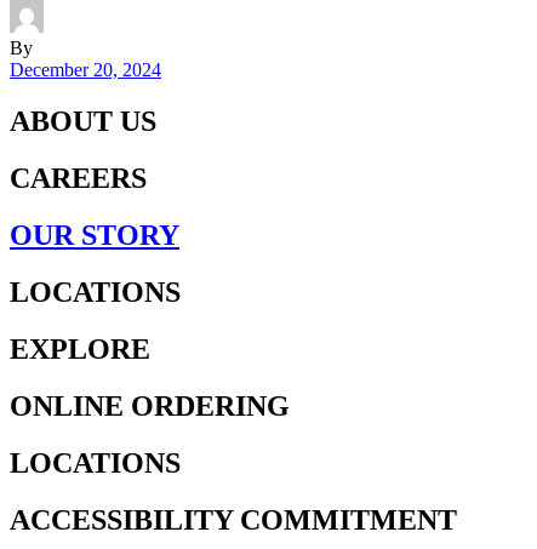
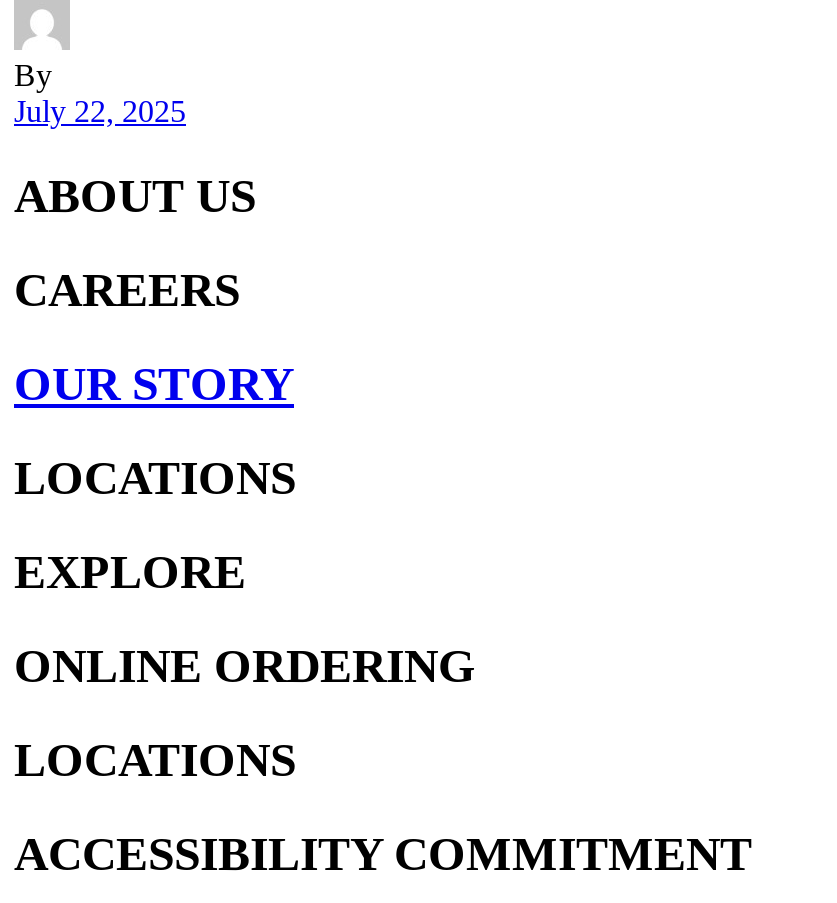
- December 20, 2024
+ July 22, 2025
